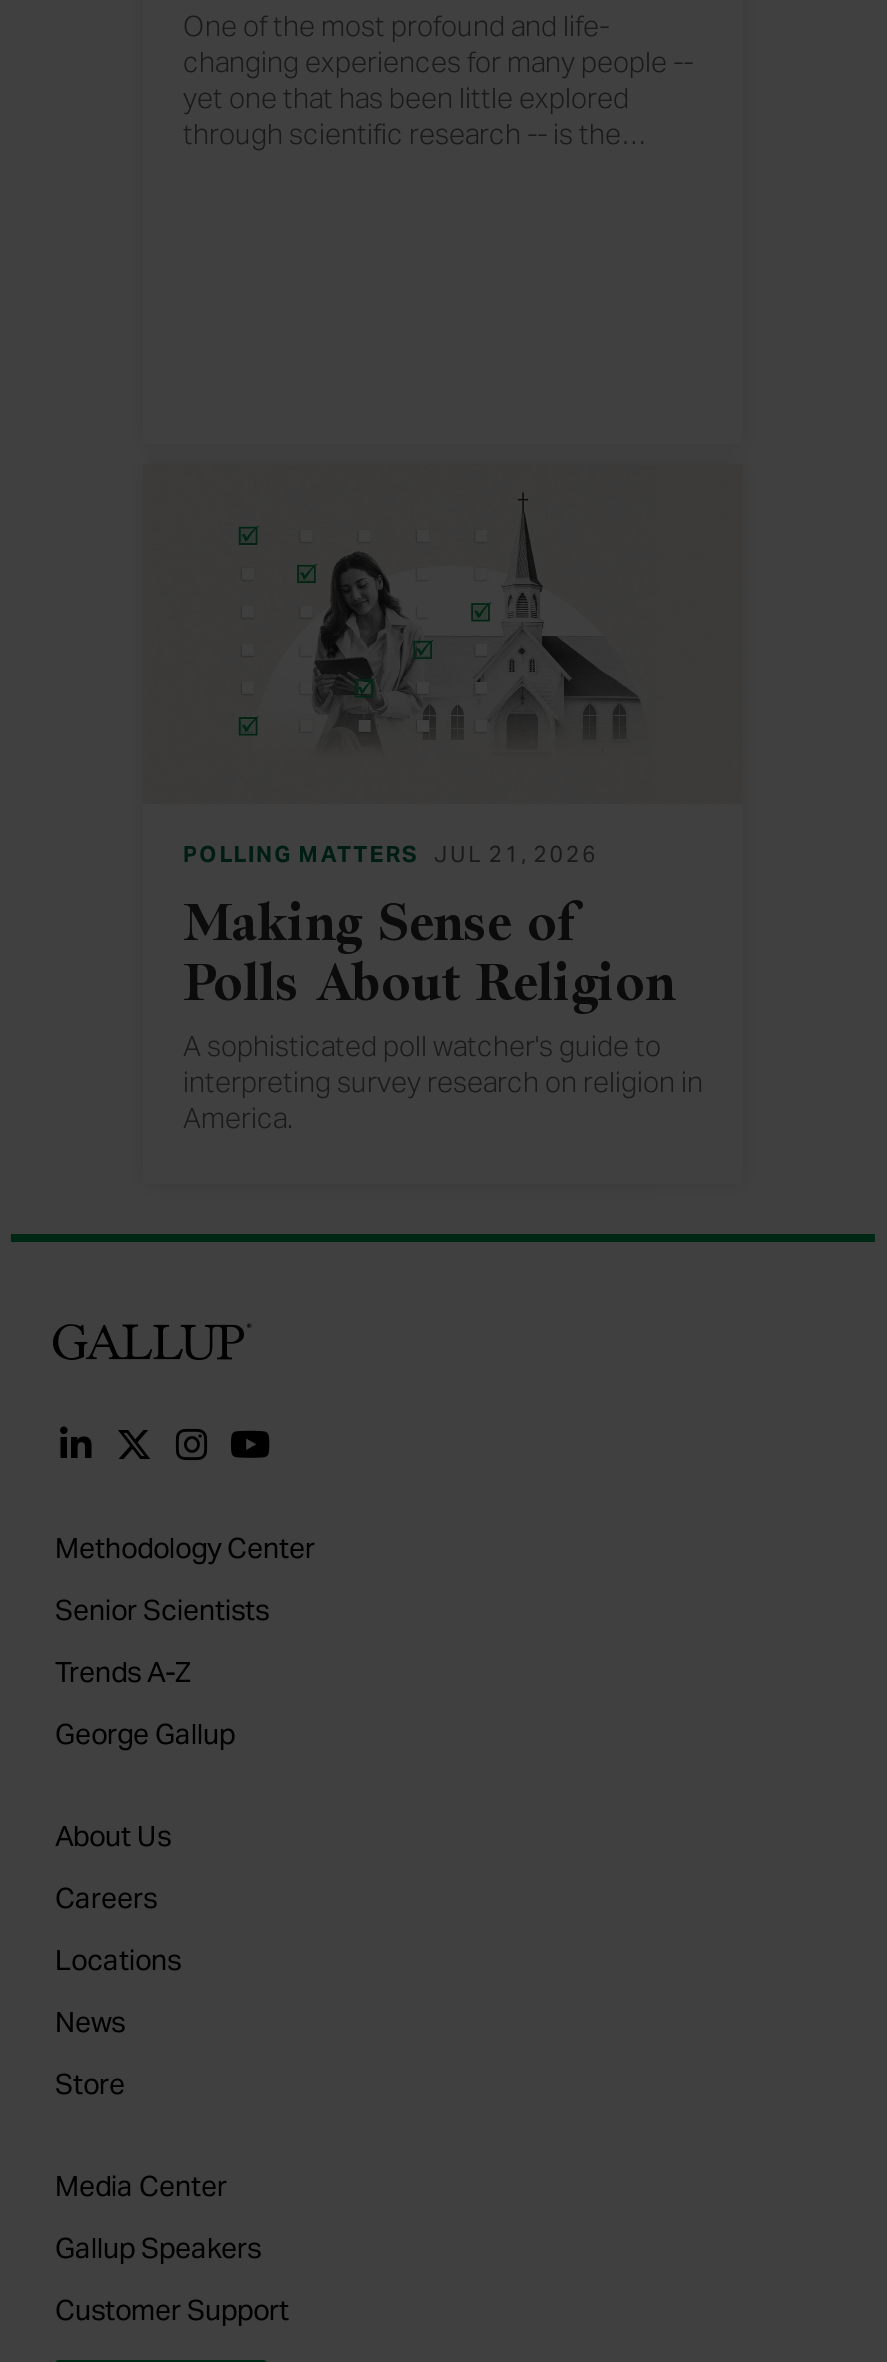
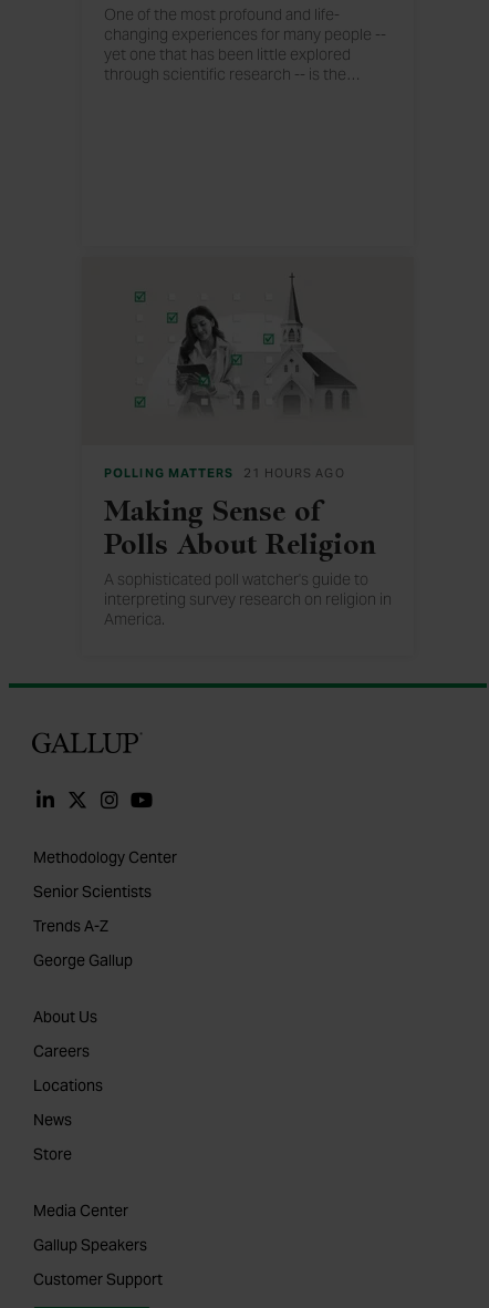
- POLLING MATTERS JUL 21, 2026
+ POLLING MATTERS 21 HOURS AGO
